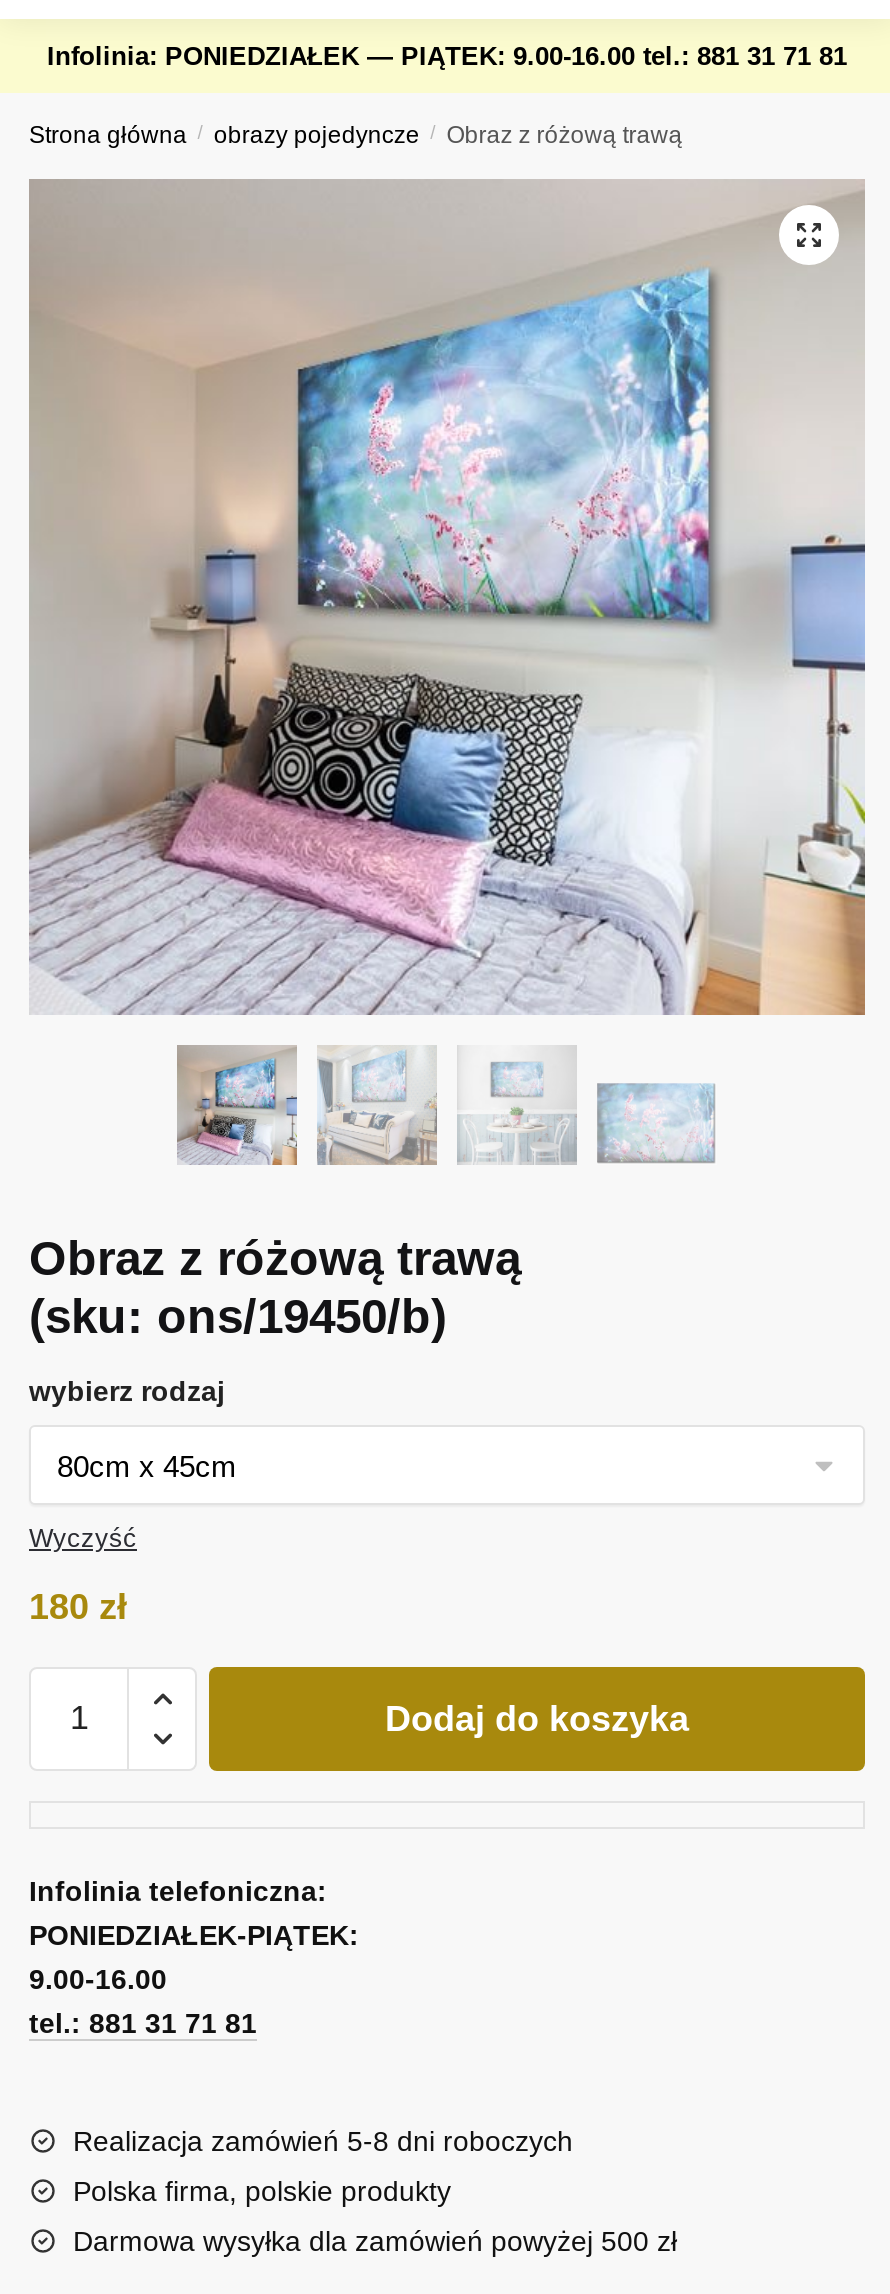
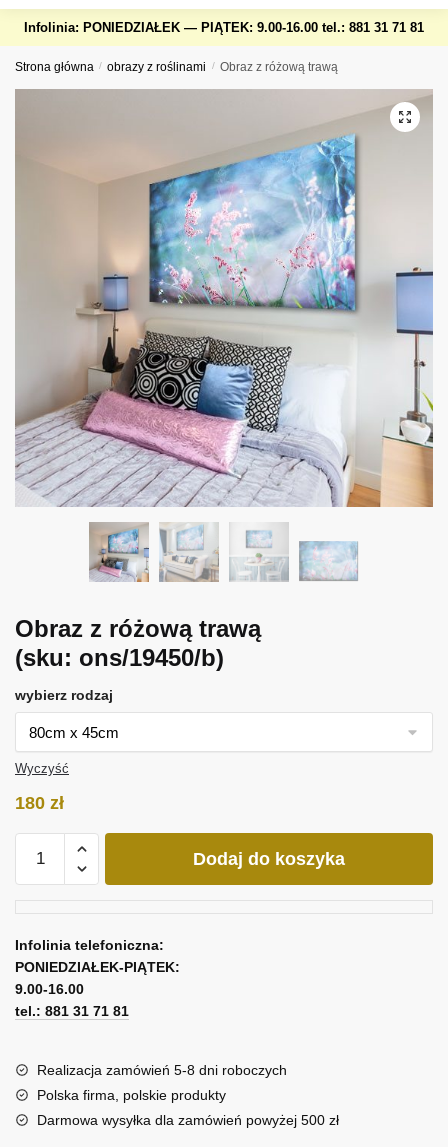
- Strona główna / obrazy pojedyncze / Obraz z różową trawą
+ Strona główna / obrazy z roślinami / Obraz z różową trawą
